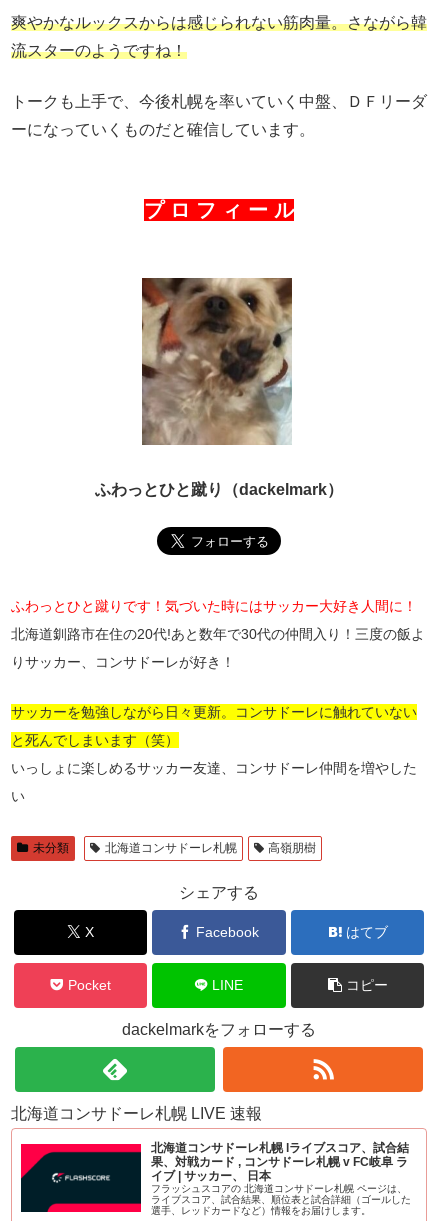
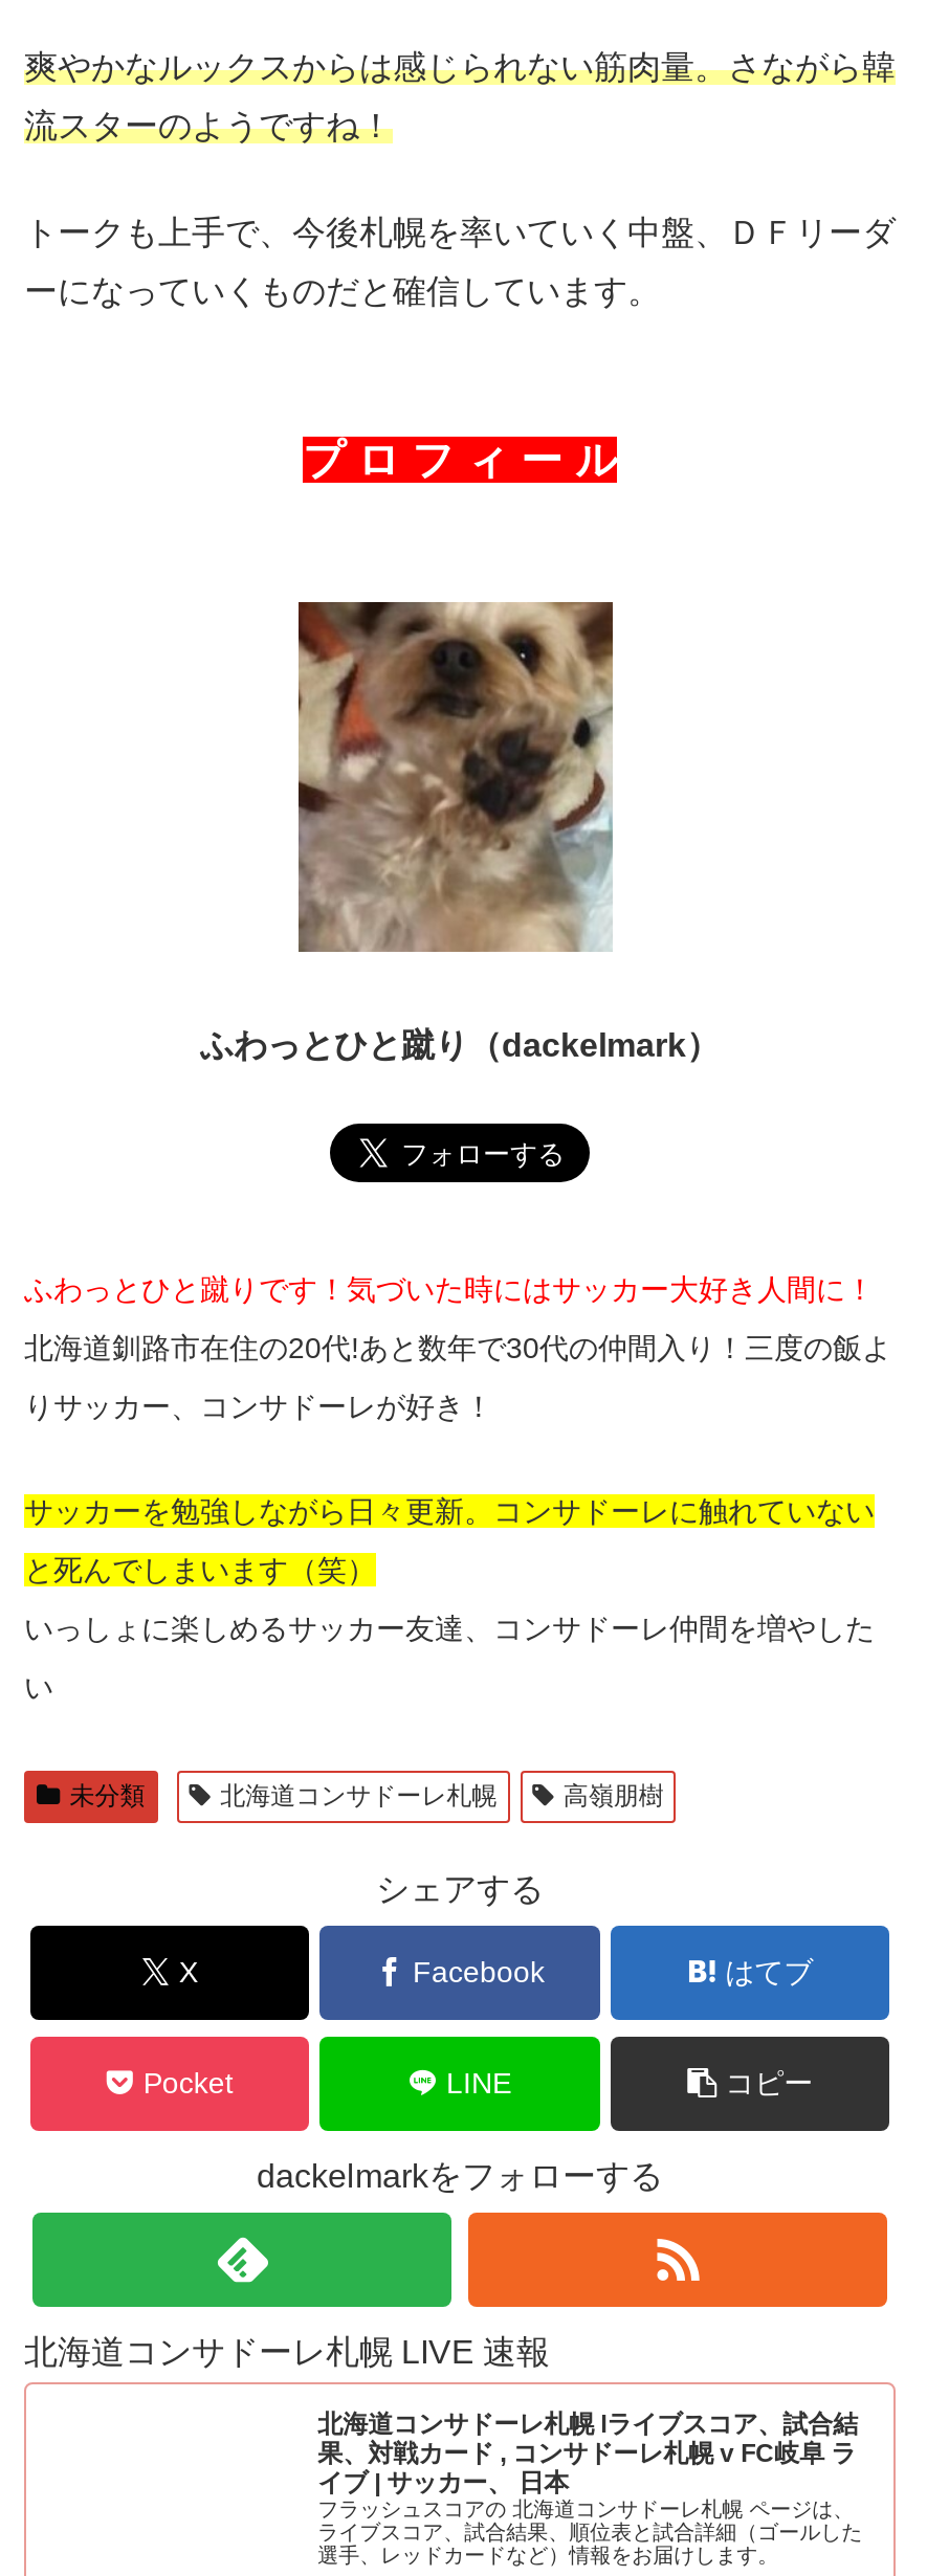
- [image]
